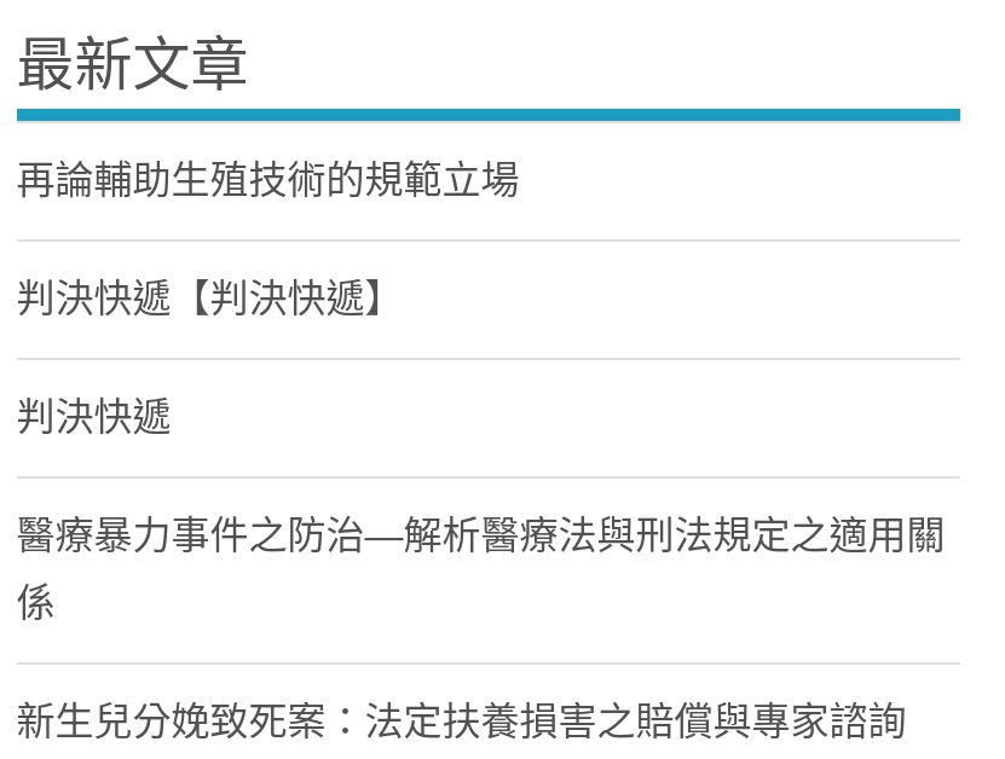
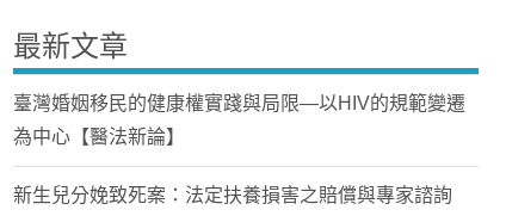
- 再論輔助生殖技術的規範立場
- 判決快遞【判決快遞】
- 判決快遞
- 醫療暴力事件之防治—解析醫療法與刑法規定之適用關
- 係
+ 臺灣婚姻移民的健康權實踐與局限—以HIV的規範變遷
+ 為中心【醫法新論】
